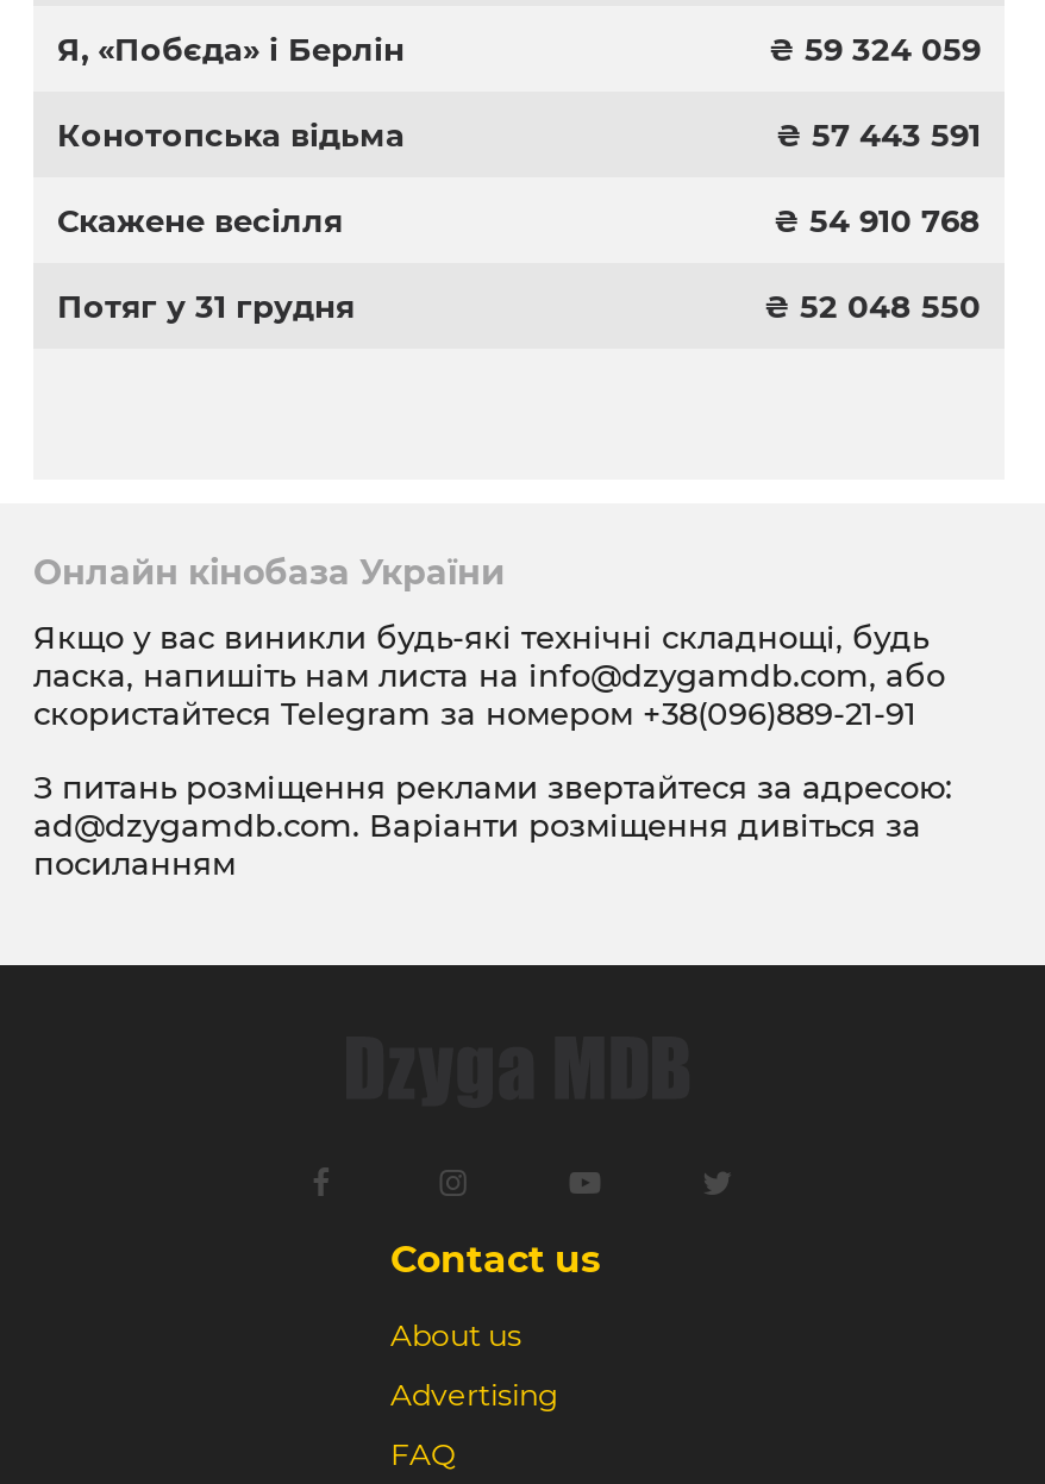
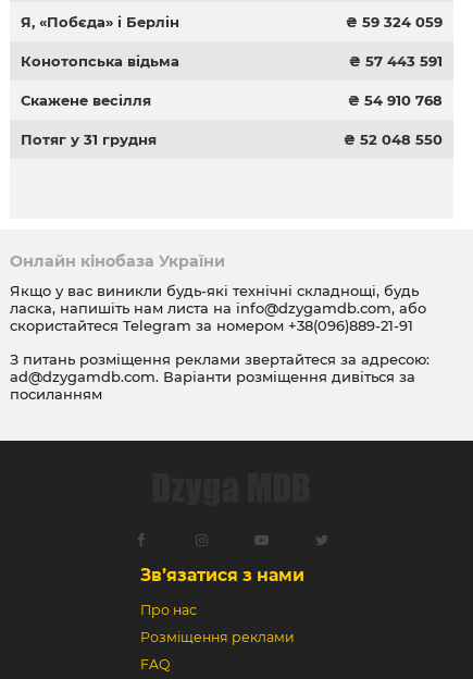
- Contact us
+ Зв’язатися з нами

- About us
+ Про нас

- Advertising
+ Розміщення реклами
